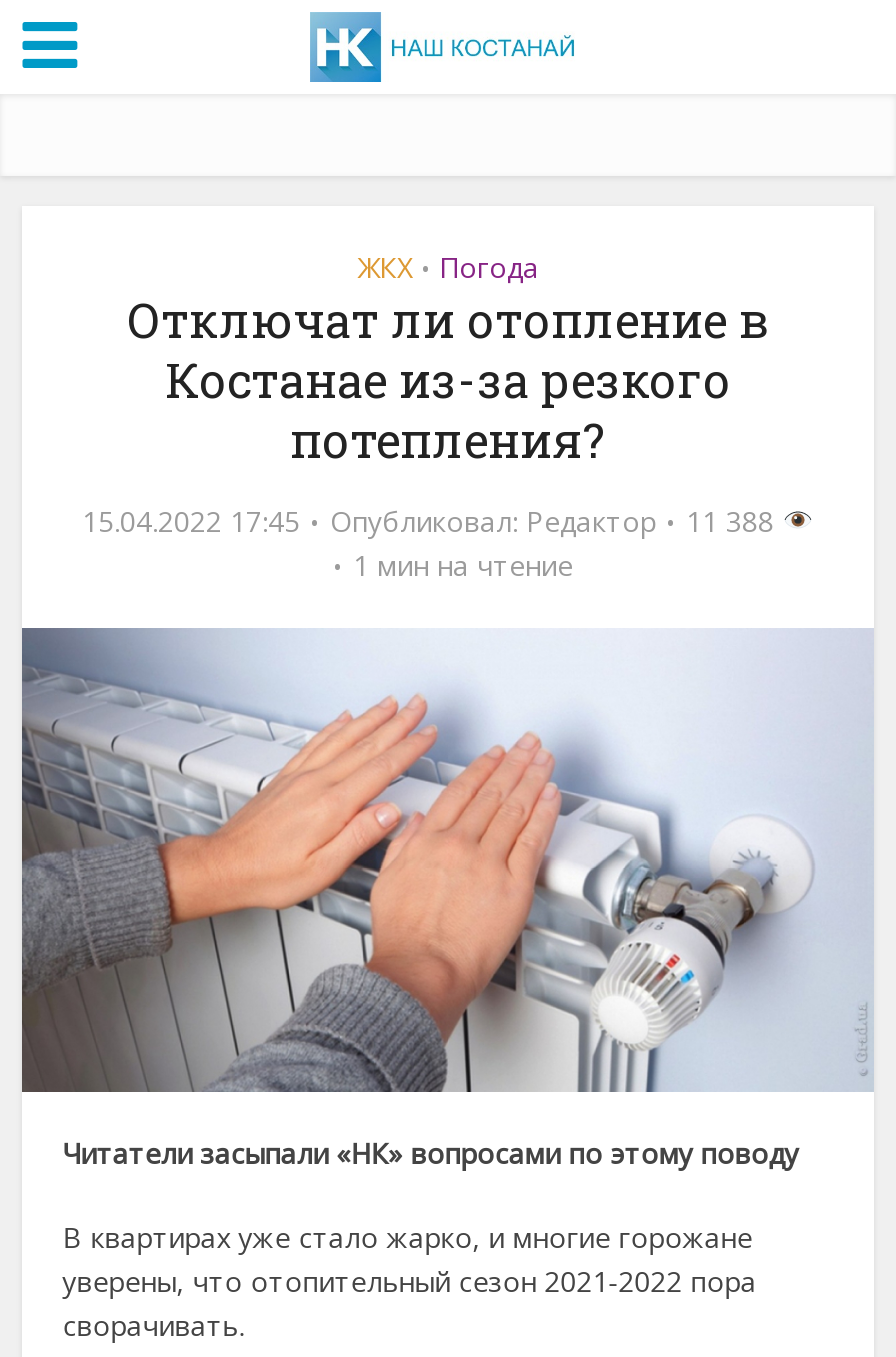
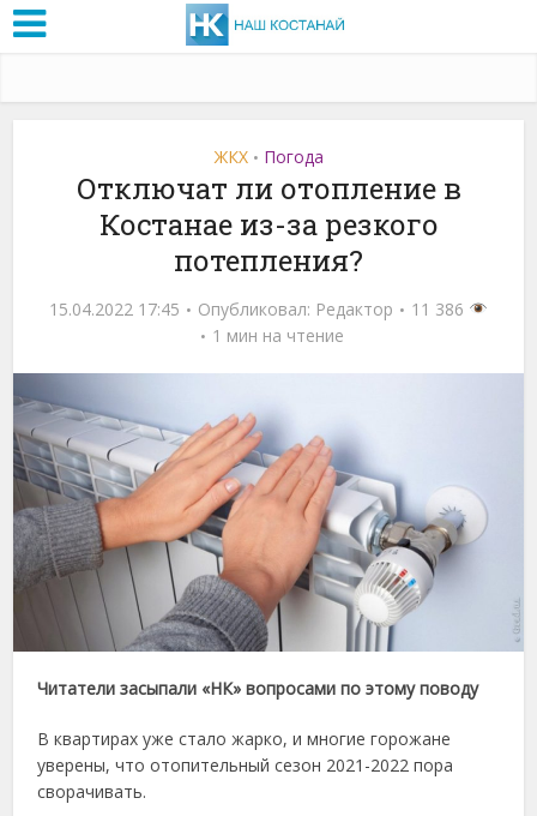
- 15.04.2022 17:45 Опубликовал: Редактор 11 388
+ 15.04.2022 17:45 Опубликовал: Редактор 11 386
